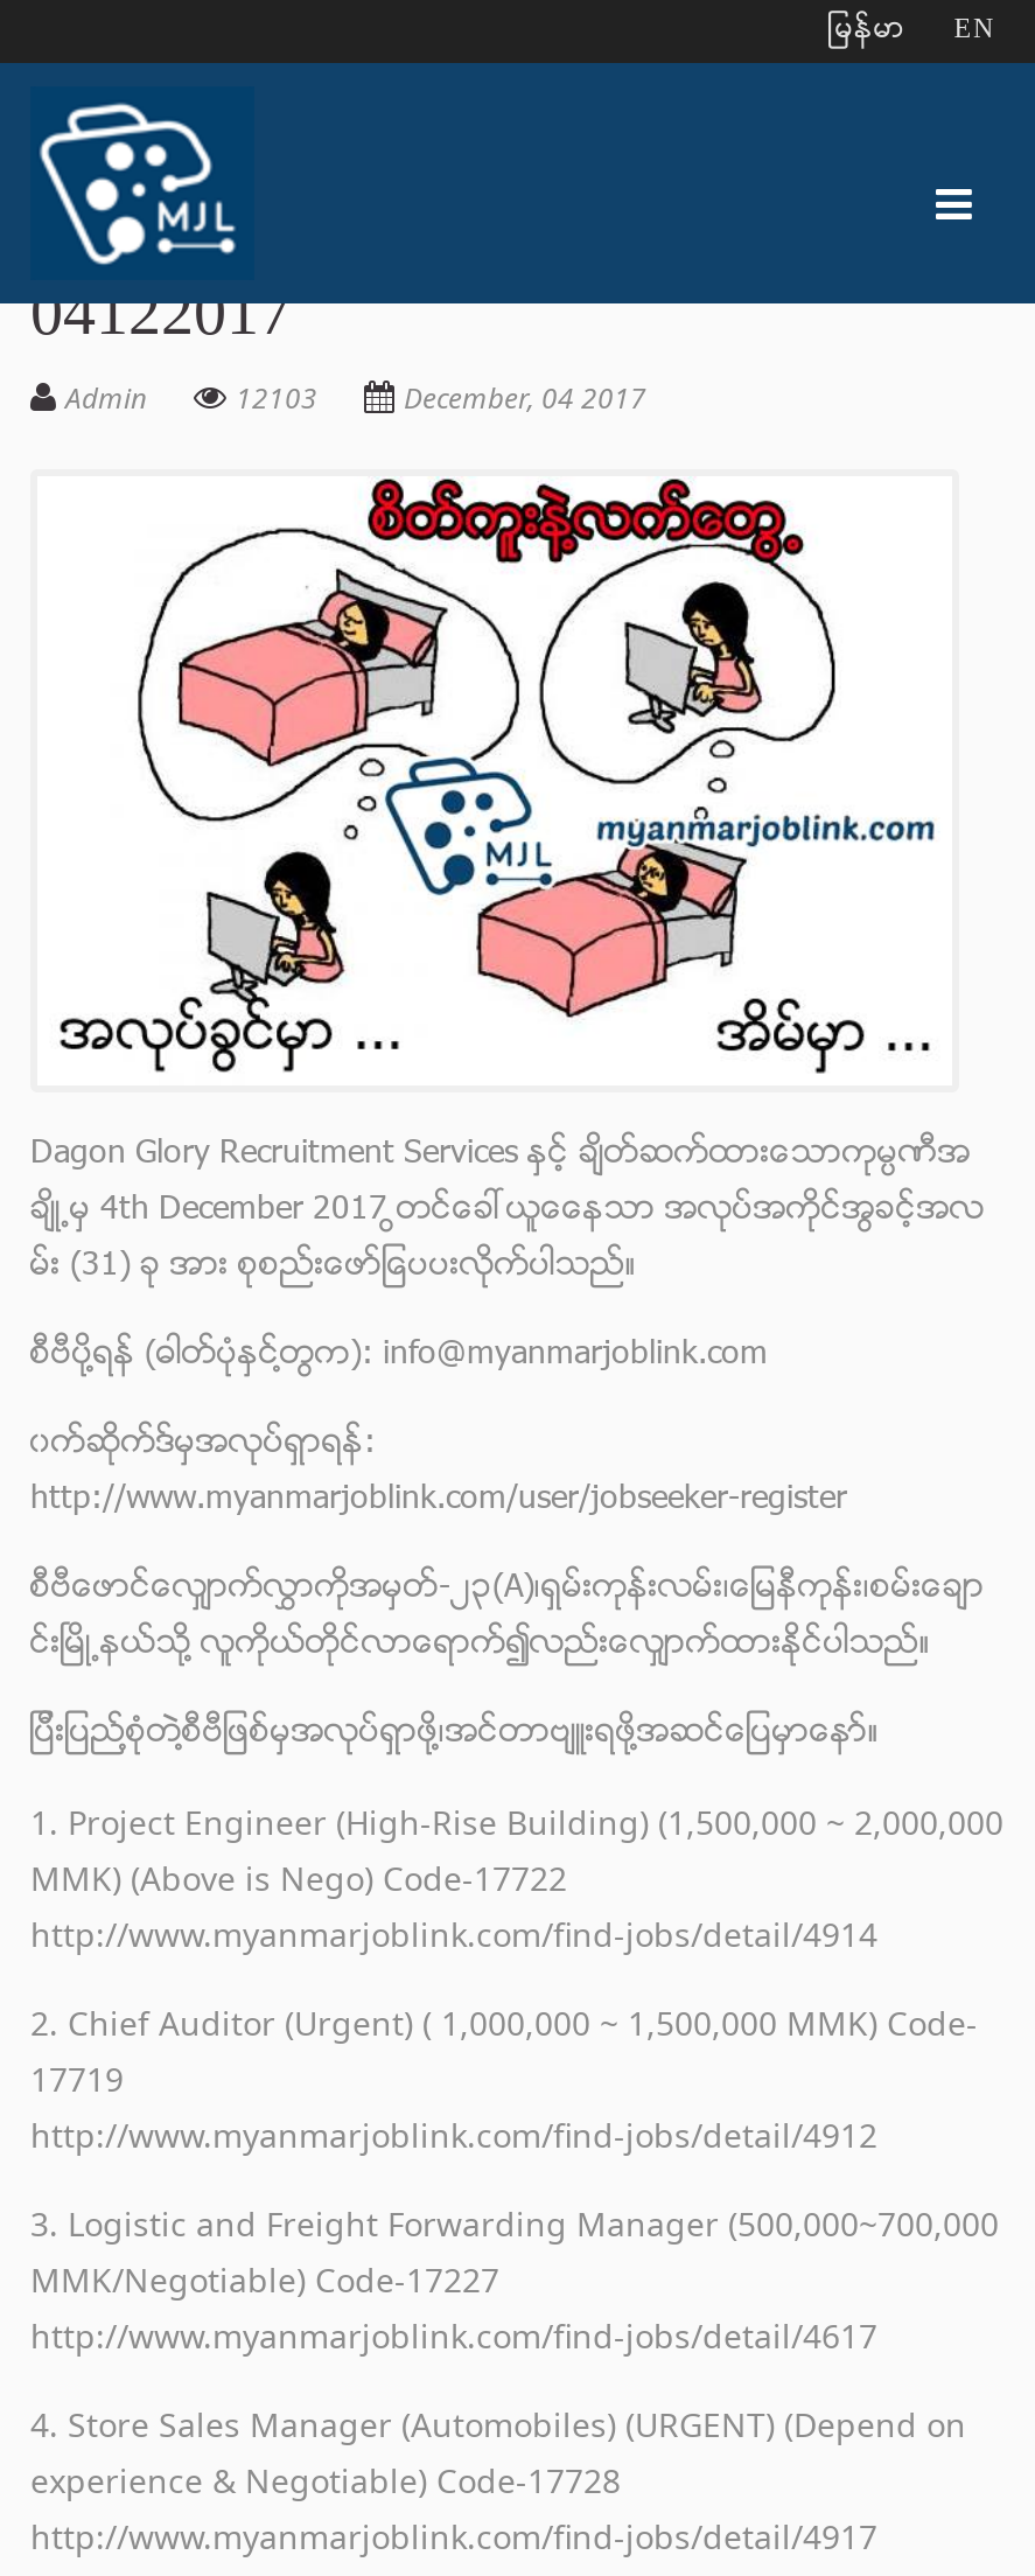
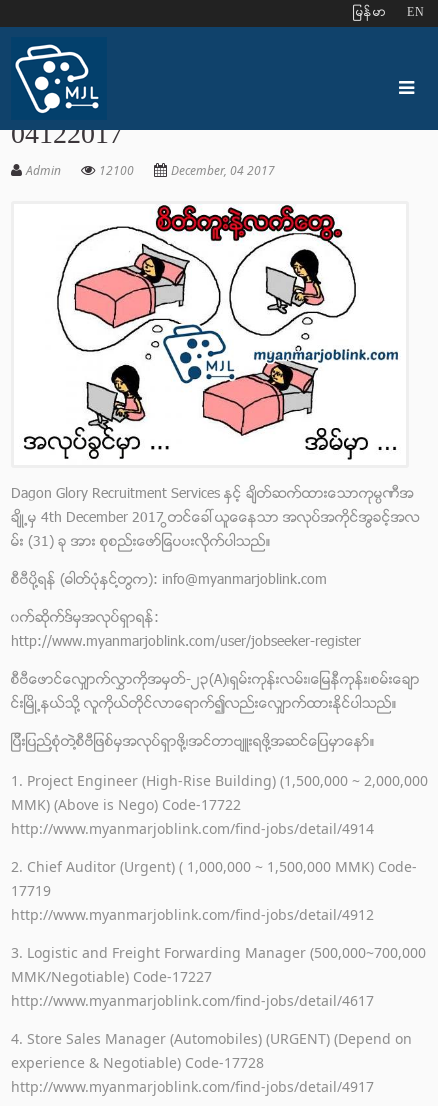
- 12103
+ 12100
